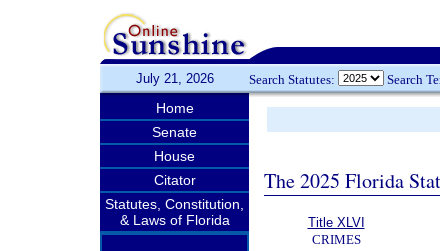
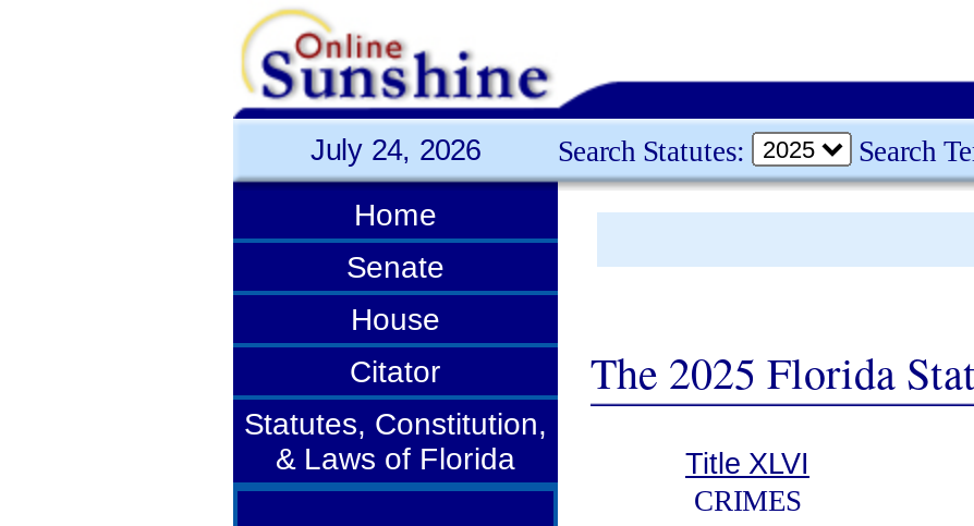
- July 21, 2026
+ July 24, 2026
